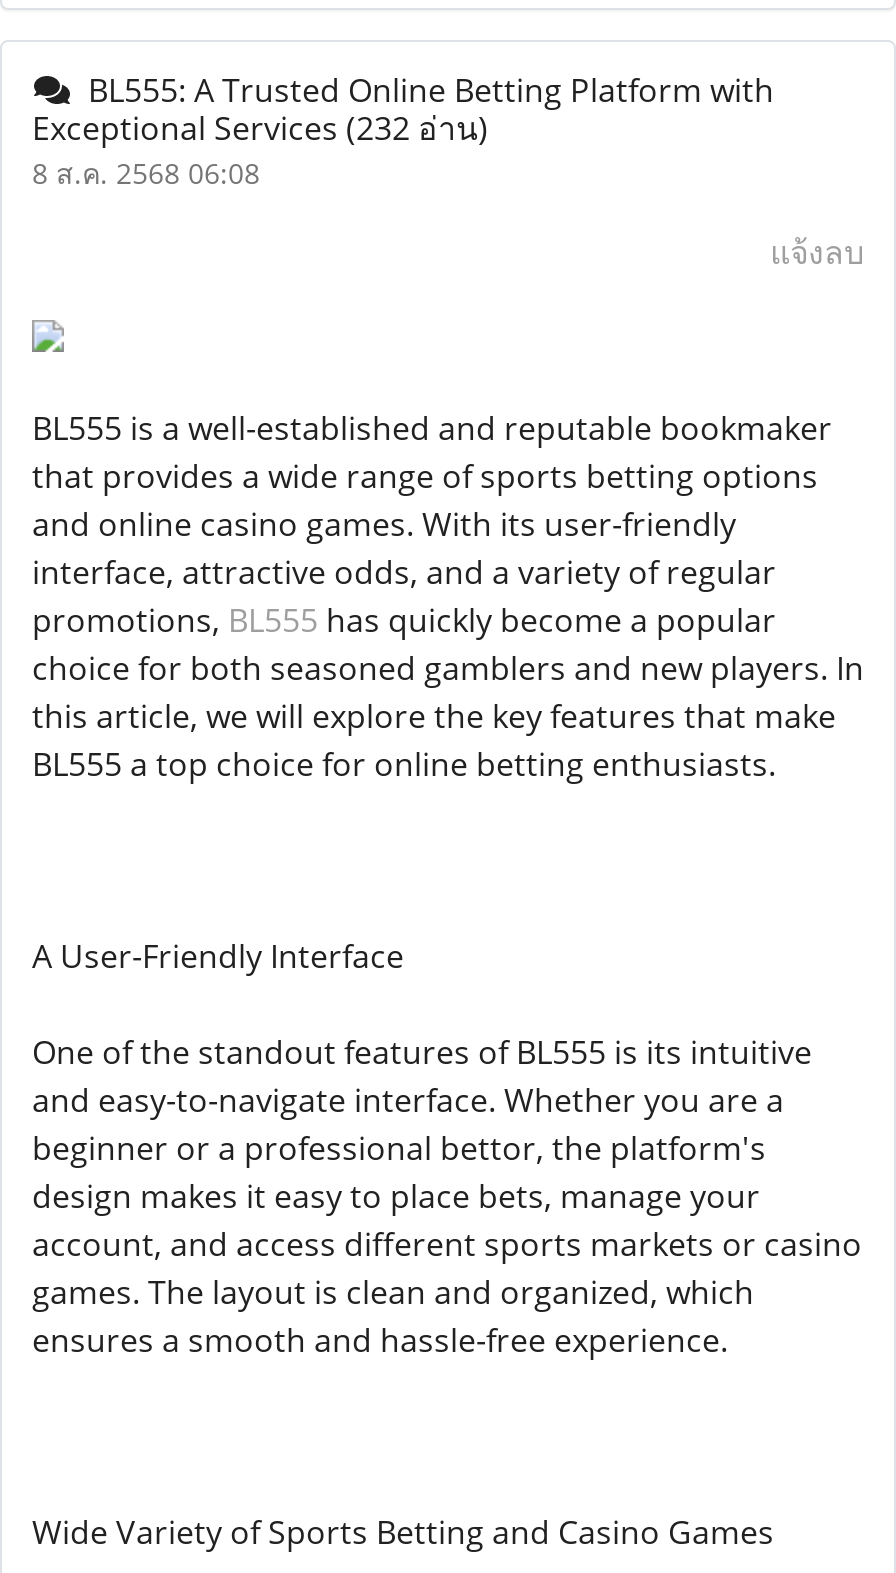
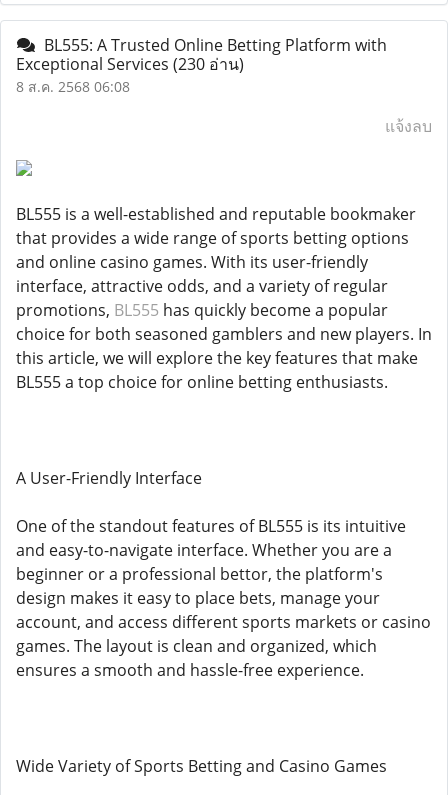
- Exceptional Services (232 อ่าน)
+ Exceptional Services (230 อ่าน)
